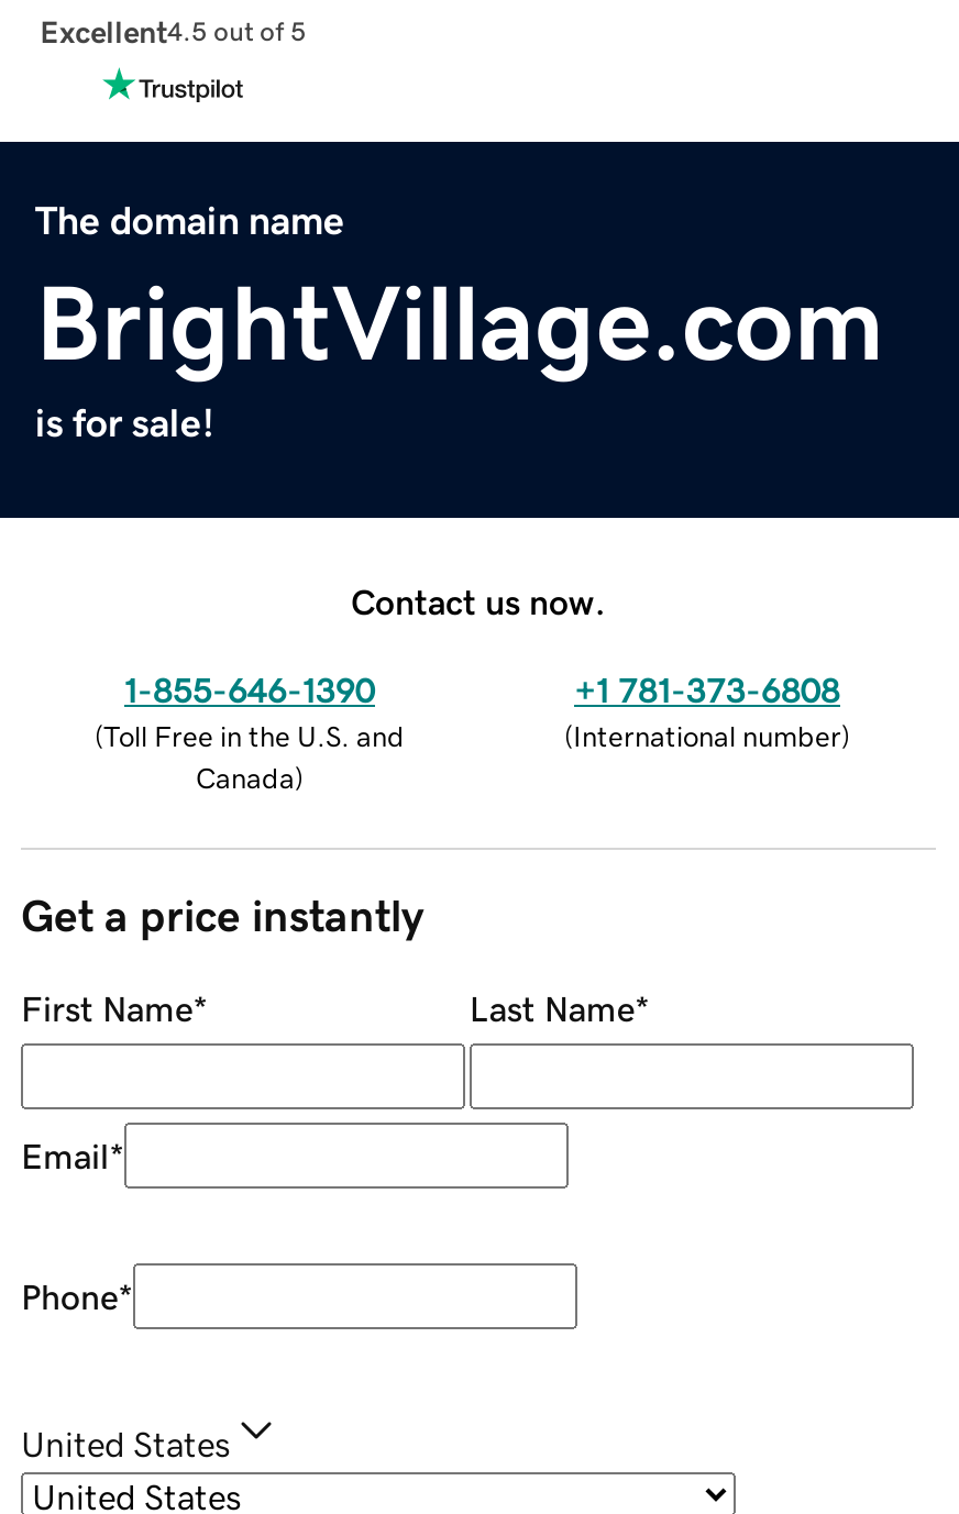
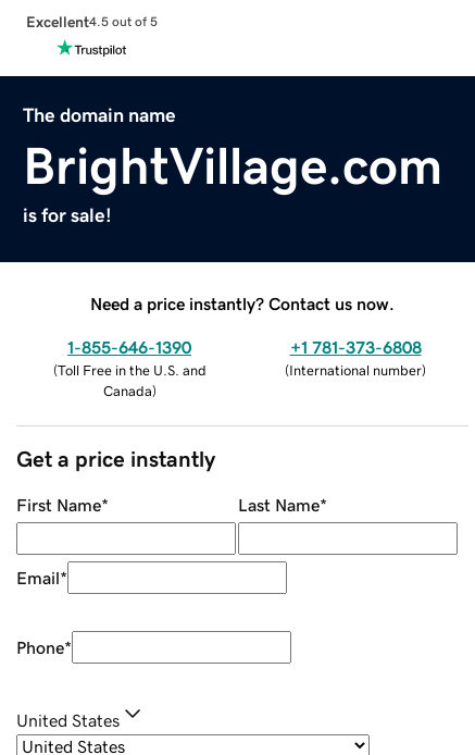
- Contact us now.
+ Need a price instantly? Contact us now.
